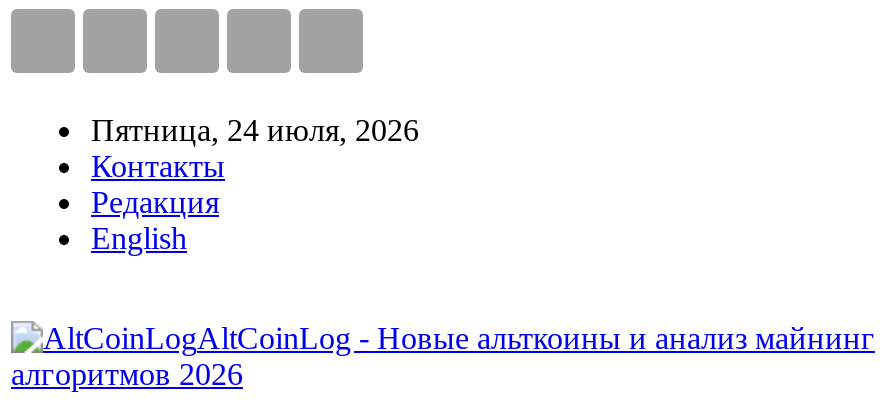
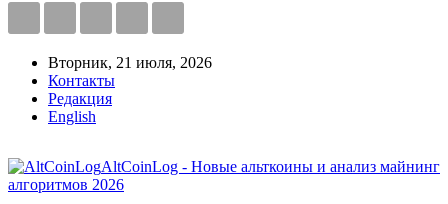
- Пятница, 24 июля, 2026
+ Вторник, 21 июля, 2026
